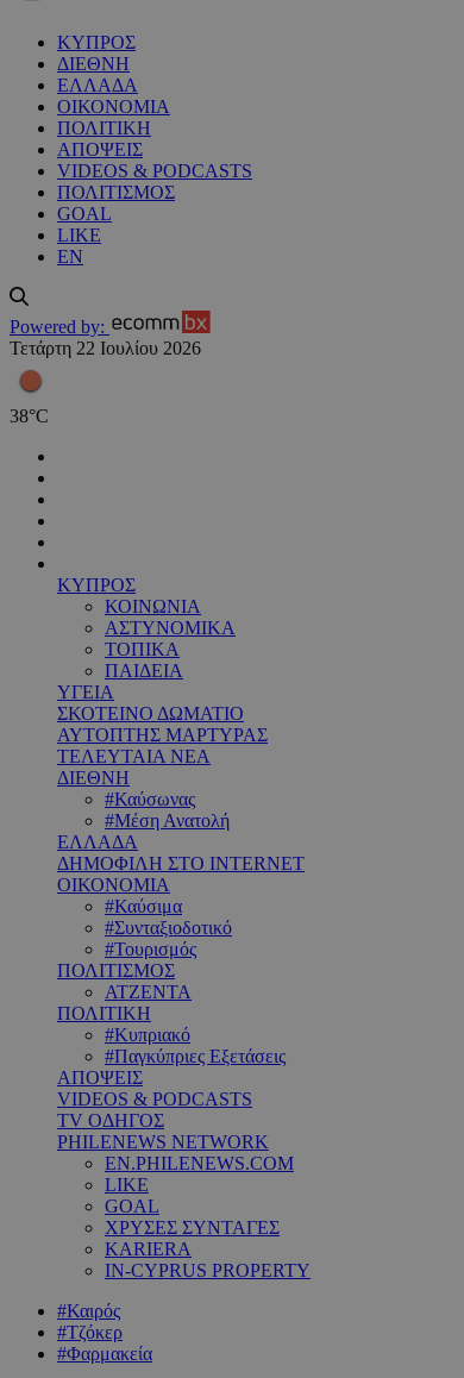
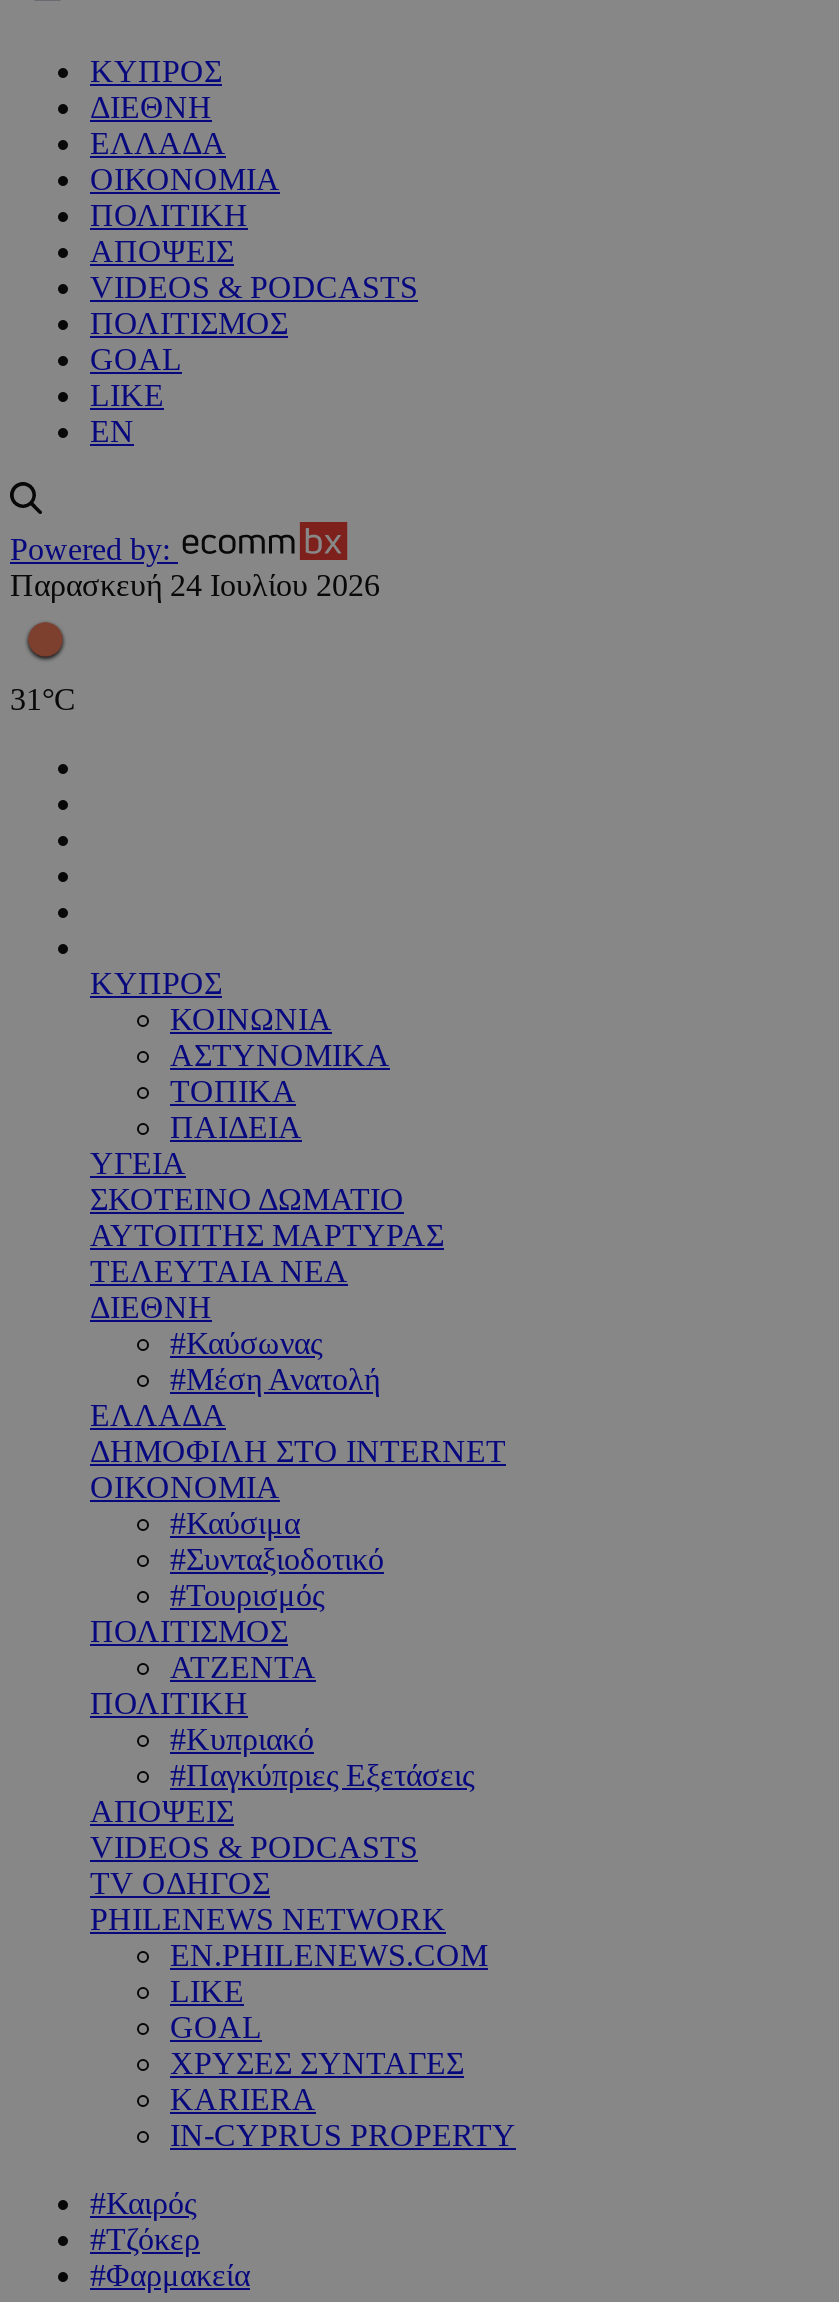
- Τετάρτη 22 Ιουλίου 2026
+ Παρασκευή 24 Ιουλίου 2026

- 38 °C
+ 31 °C
